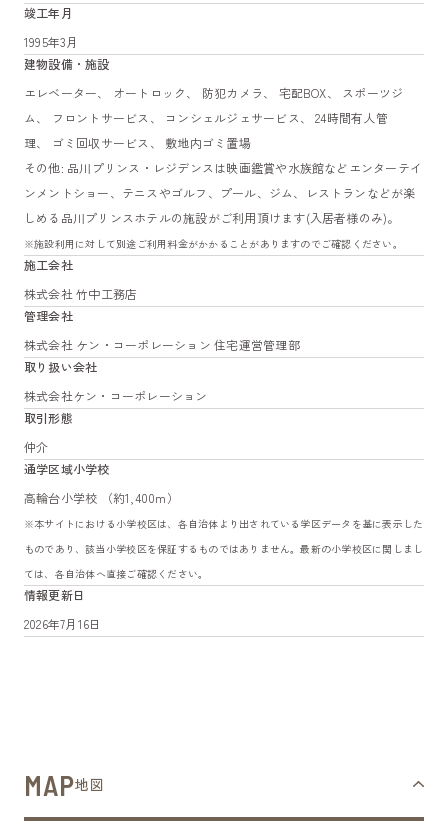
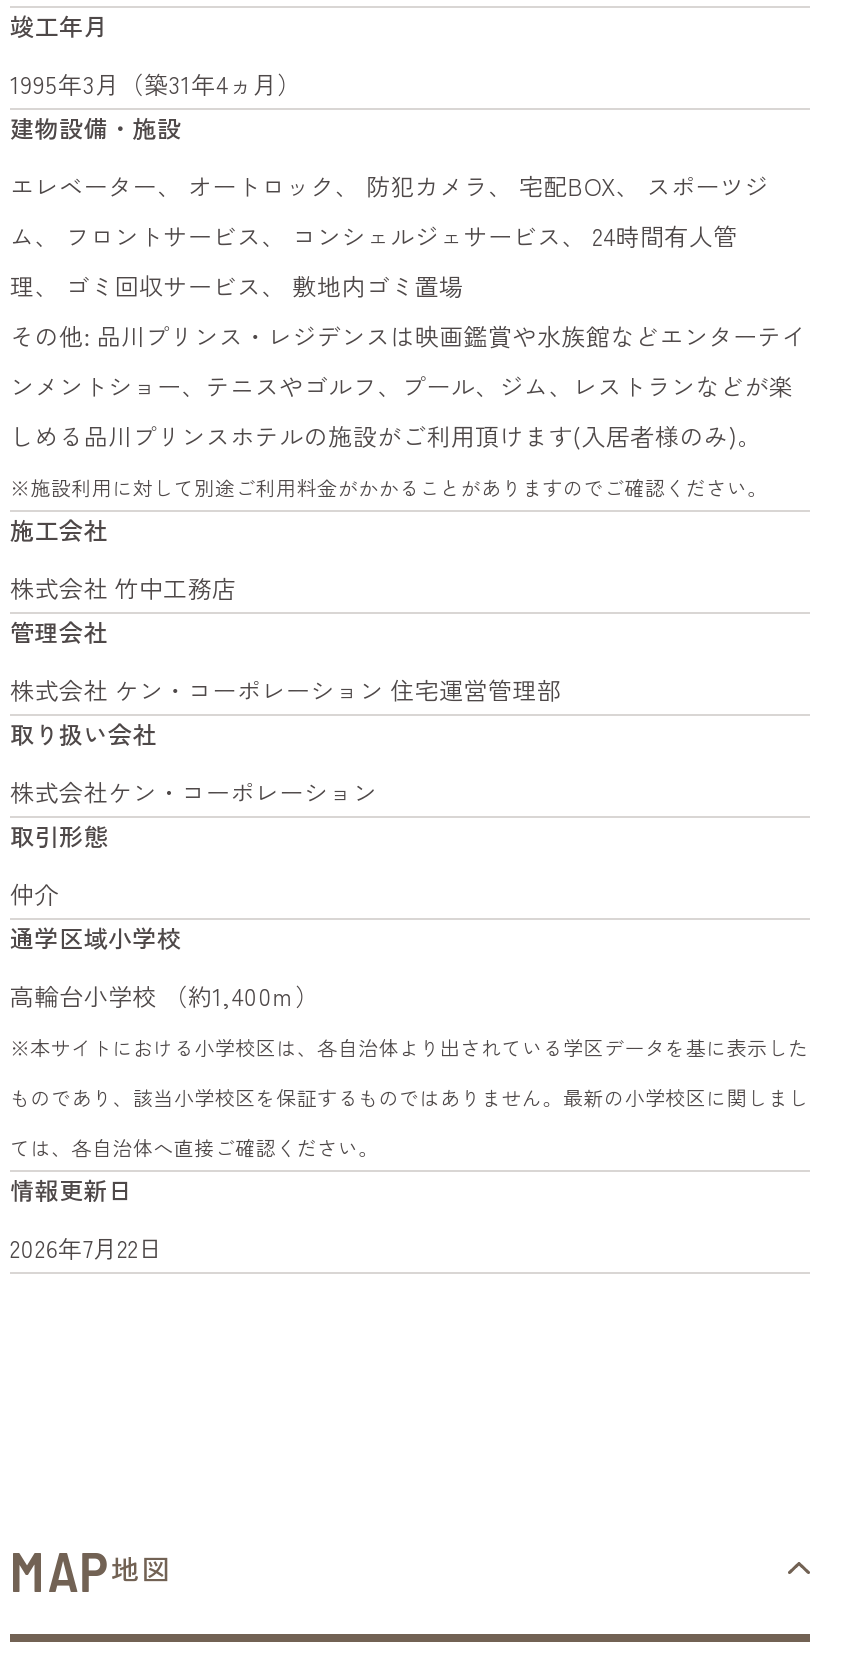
- 1995年3月
+ 1995年3月（築31年4ヵ月）

- 2026年7月16日
+ 2026年7月22日
